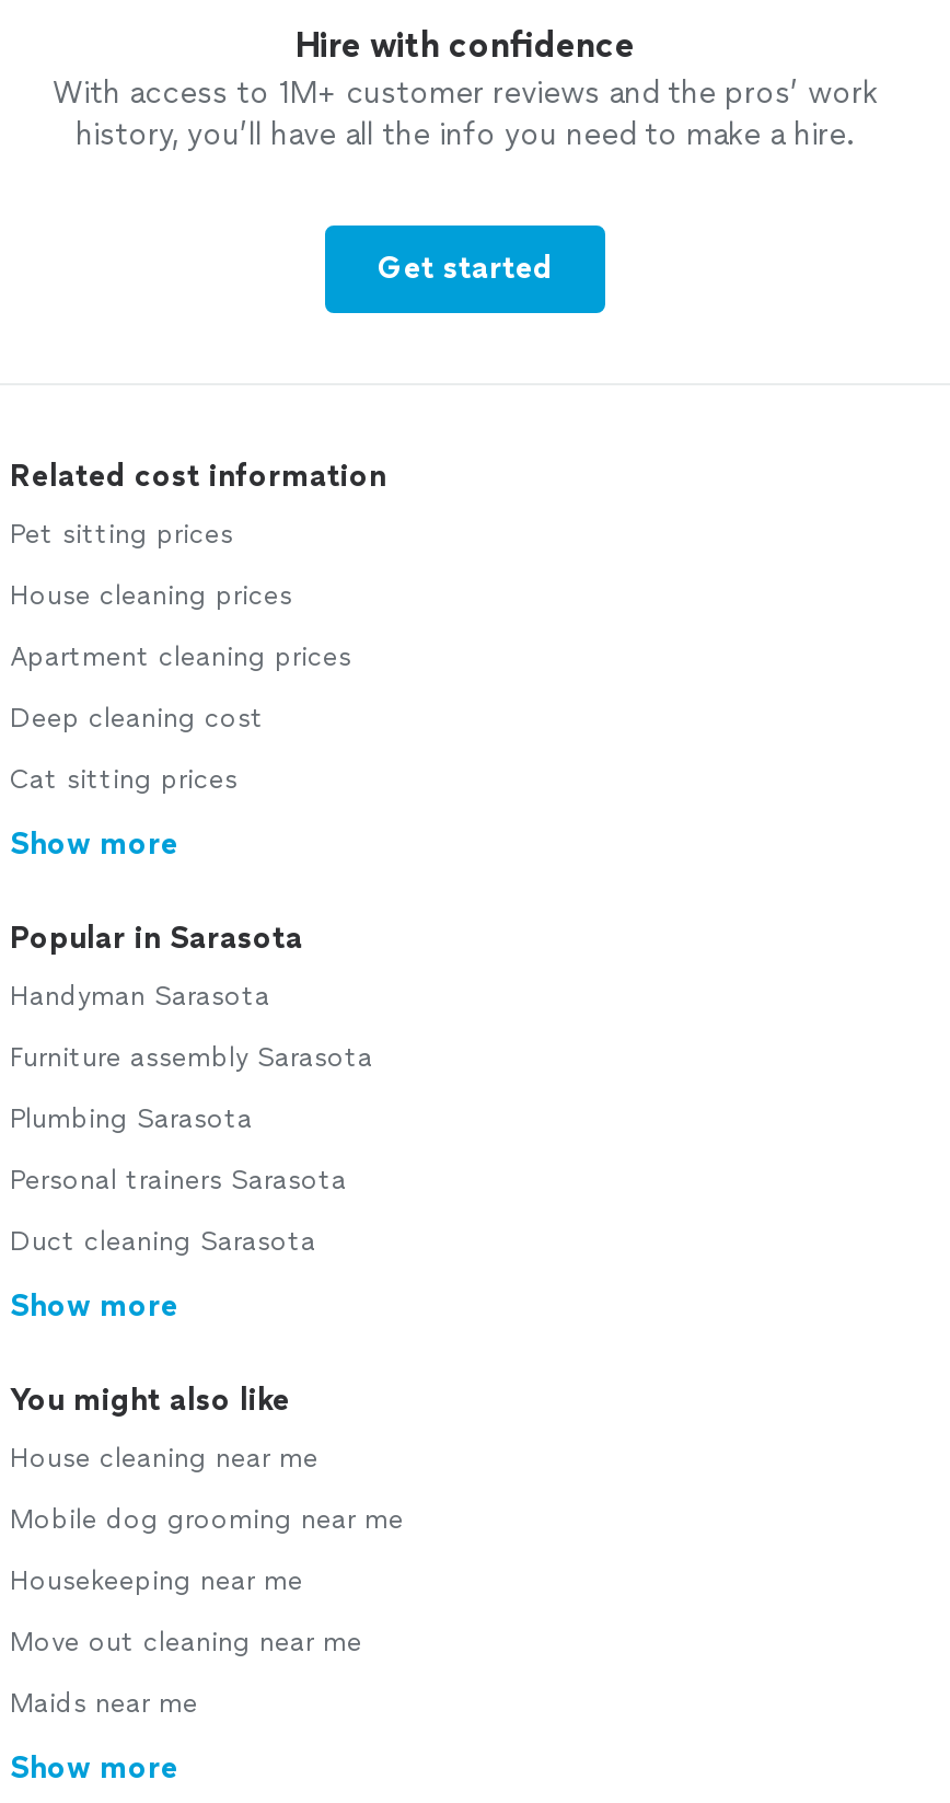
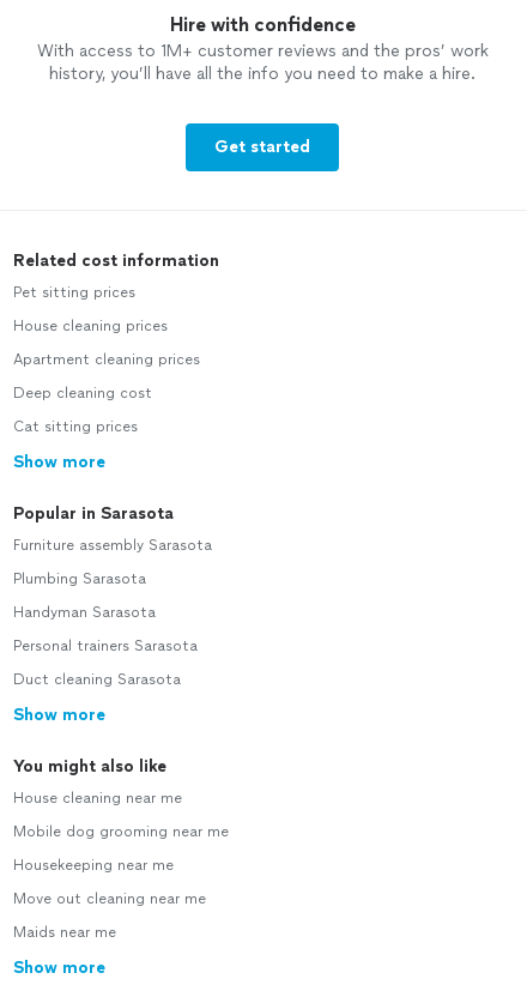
moved down: Handyman Sarasota

moved up: Furniture assembly Sarasota | Plumbing Sarasota
